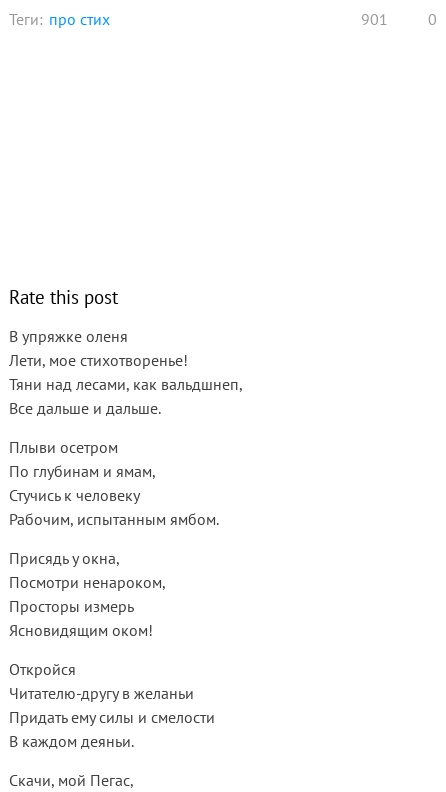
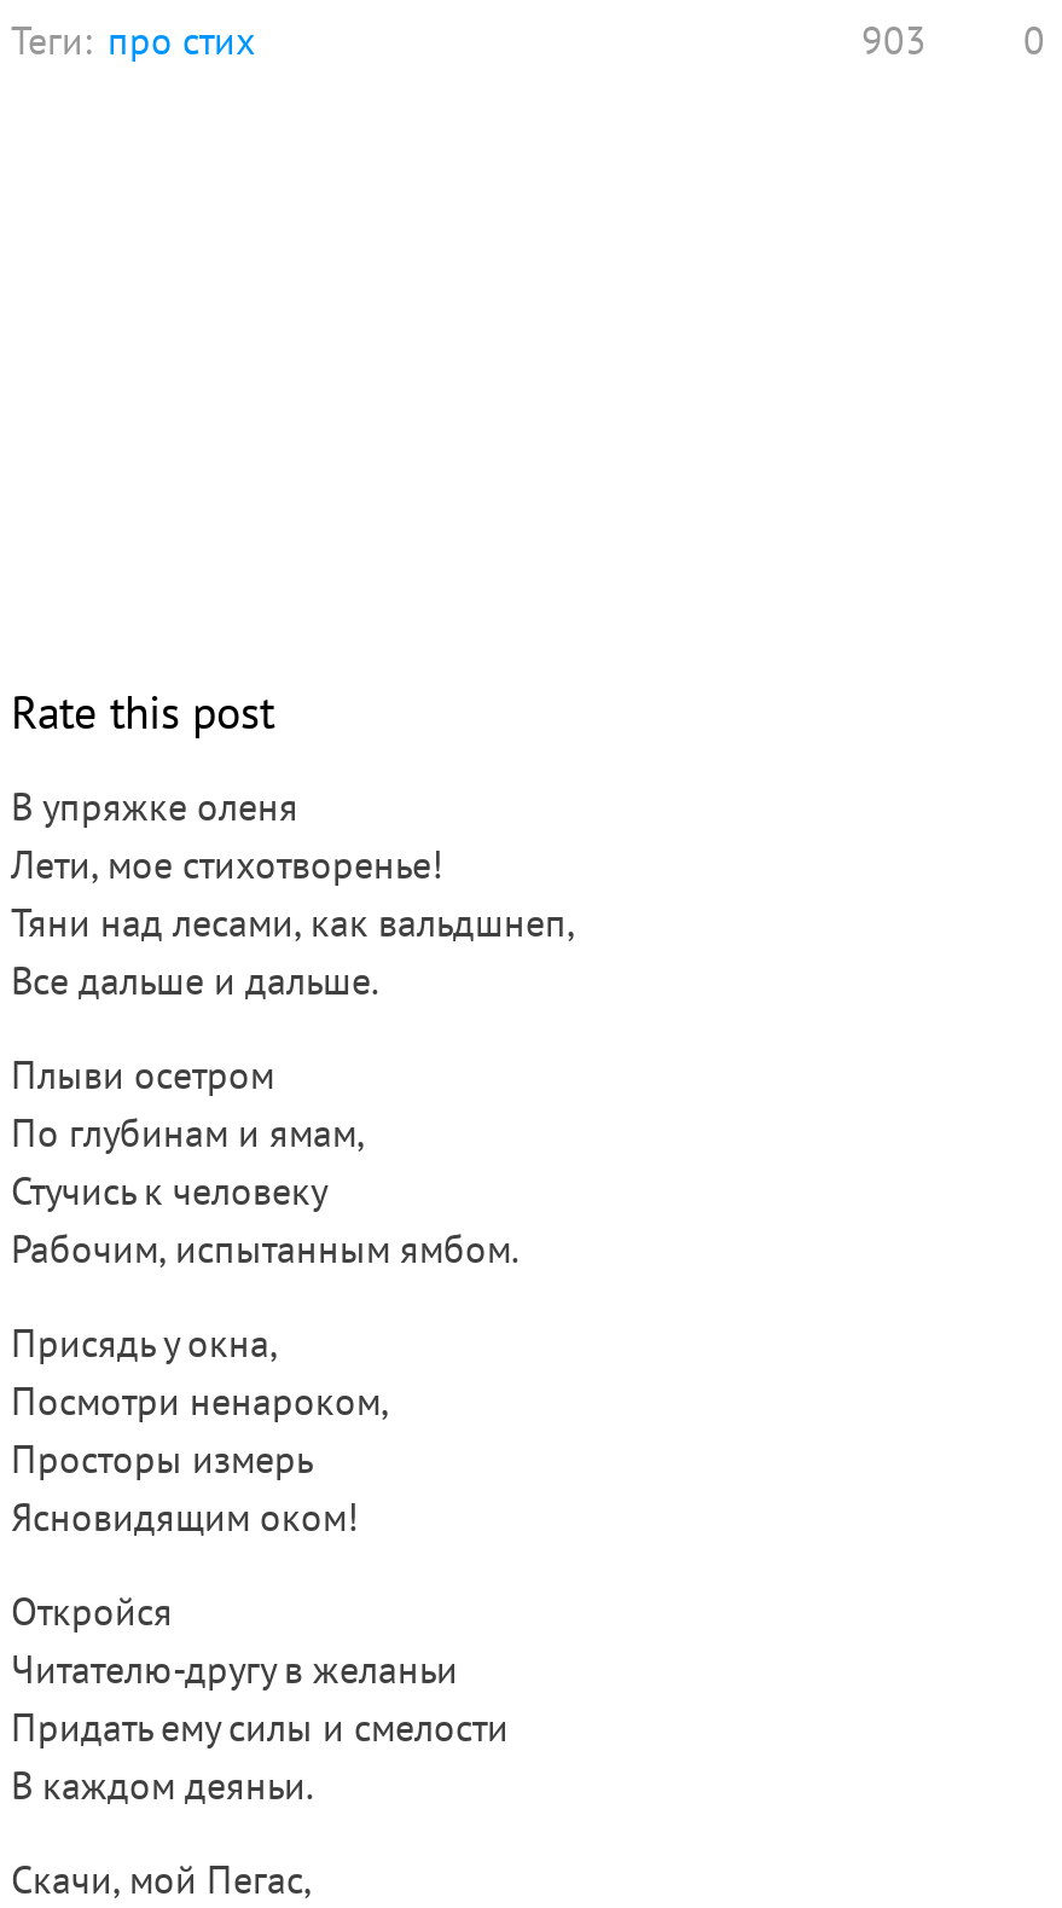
- 901 0
+ 903 0
